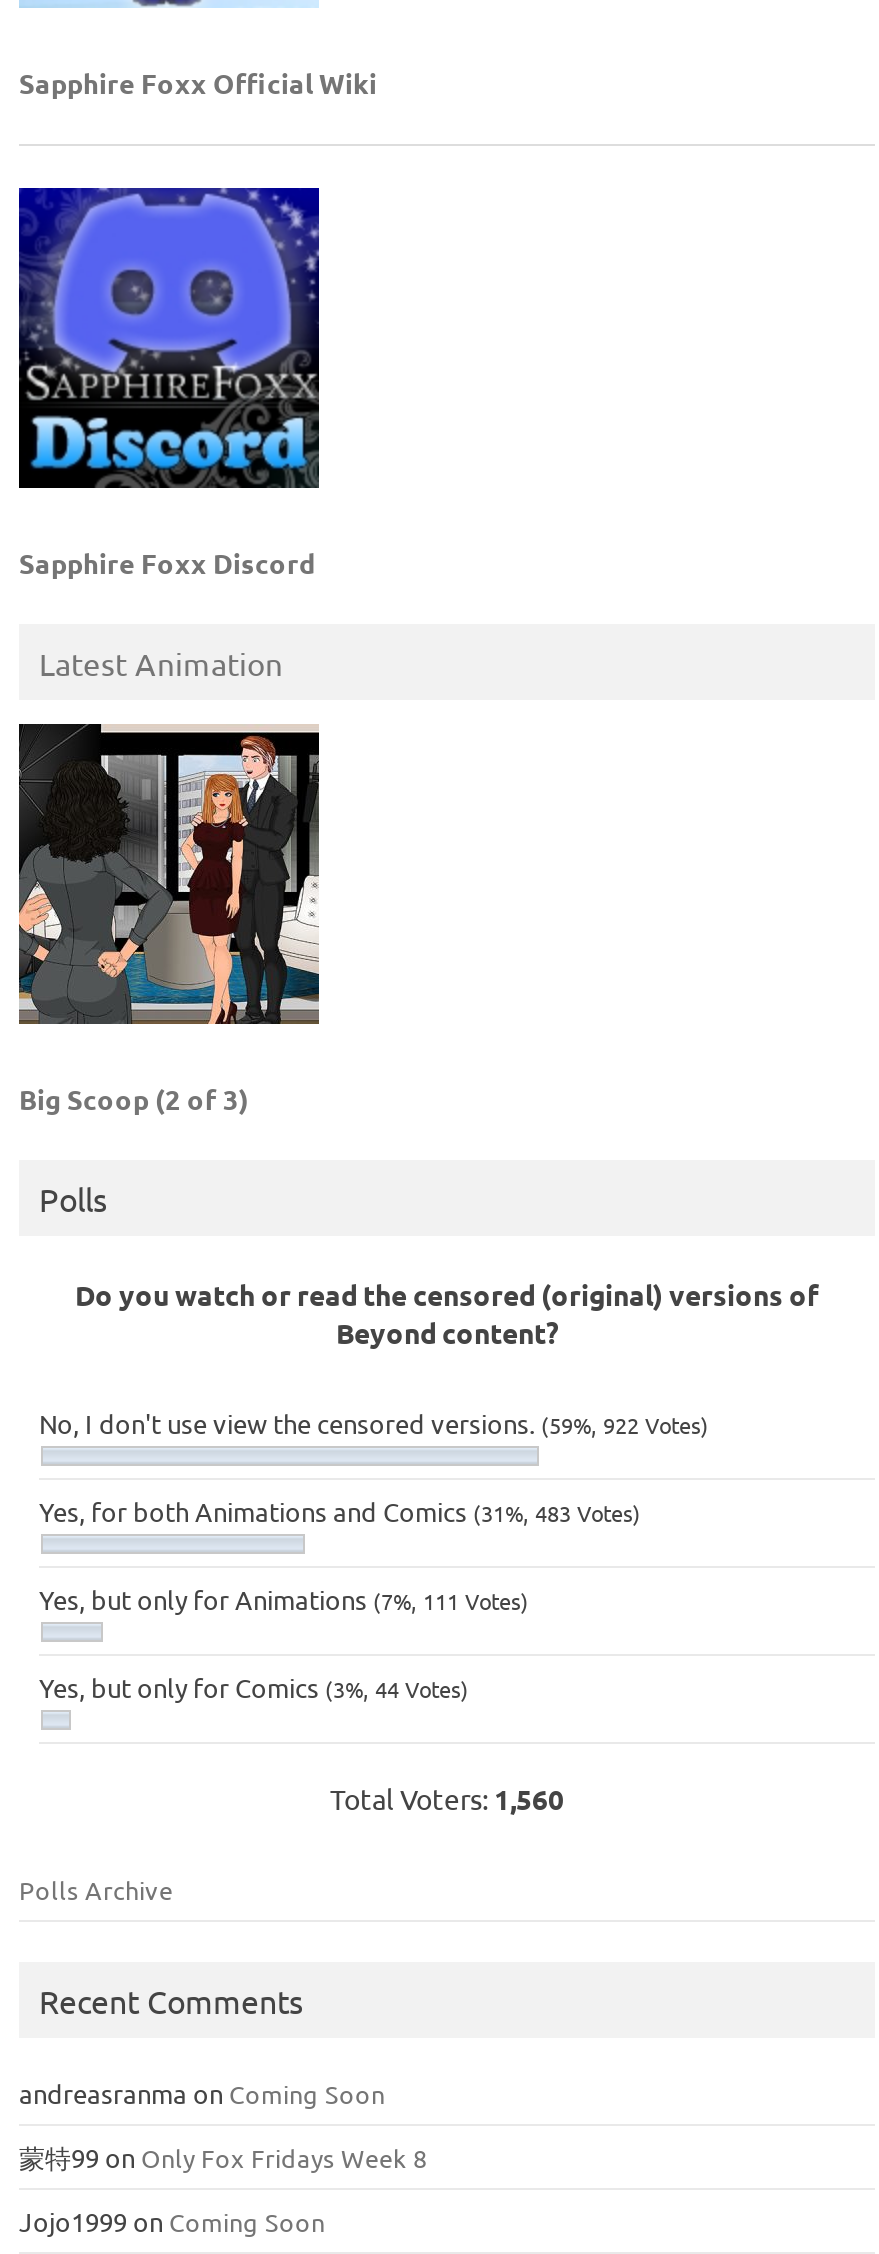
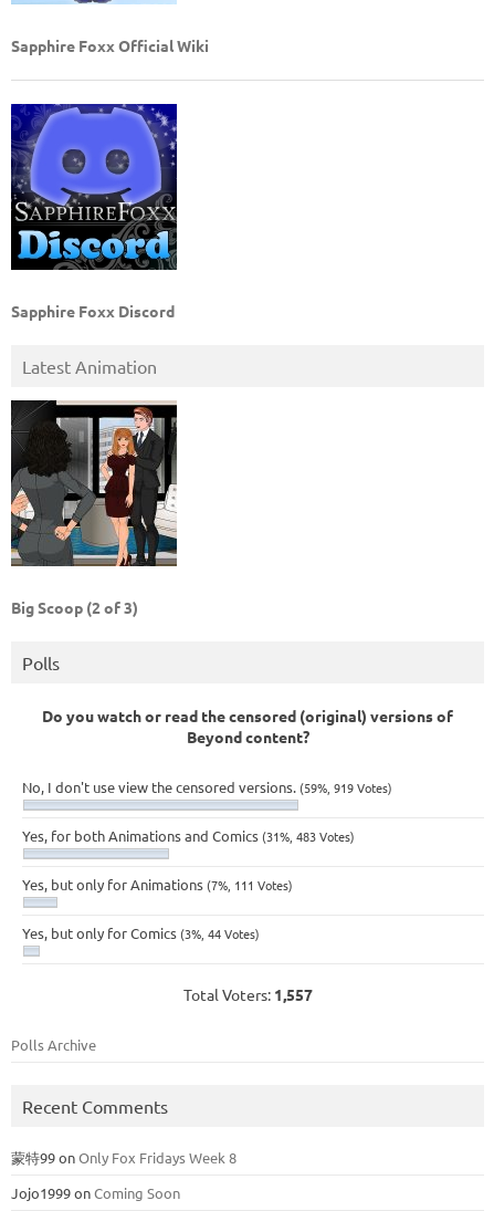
- No, I don't use view the censored versions. (59%, 922 Votes)
+ No, I don't use view the censored versions. (59%, 919 Votes)

- Total Voters: 1,560
+ Total Voters: 1,557

- andreasranma on Coming Soon
